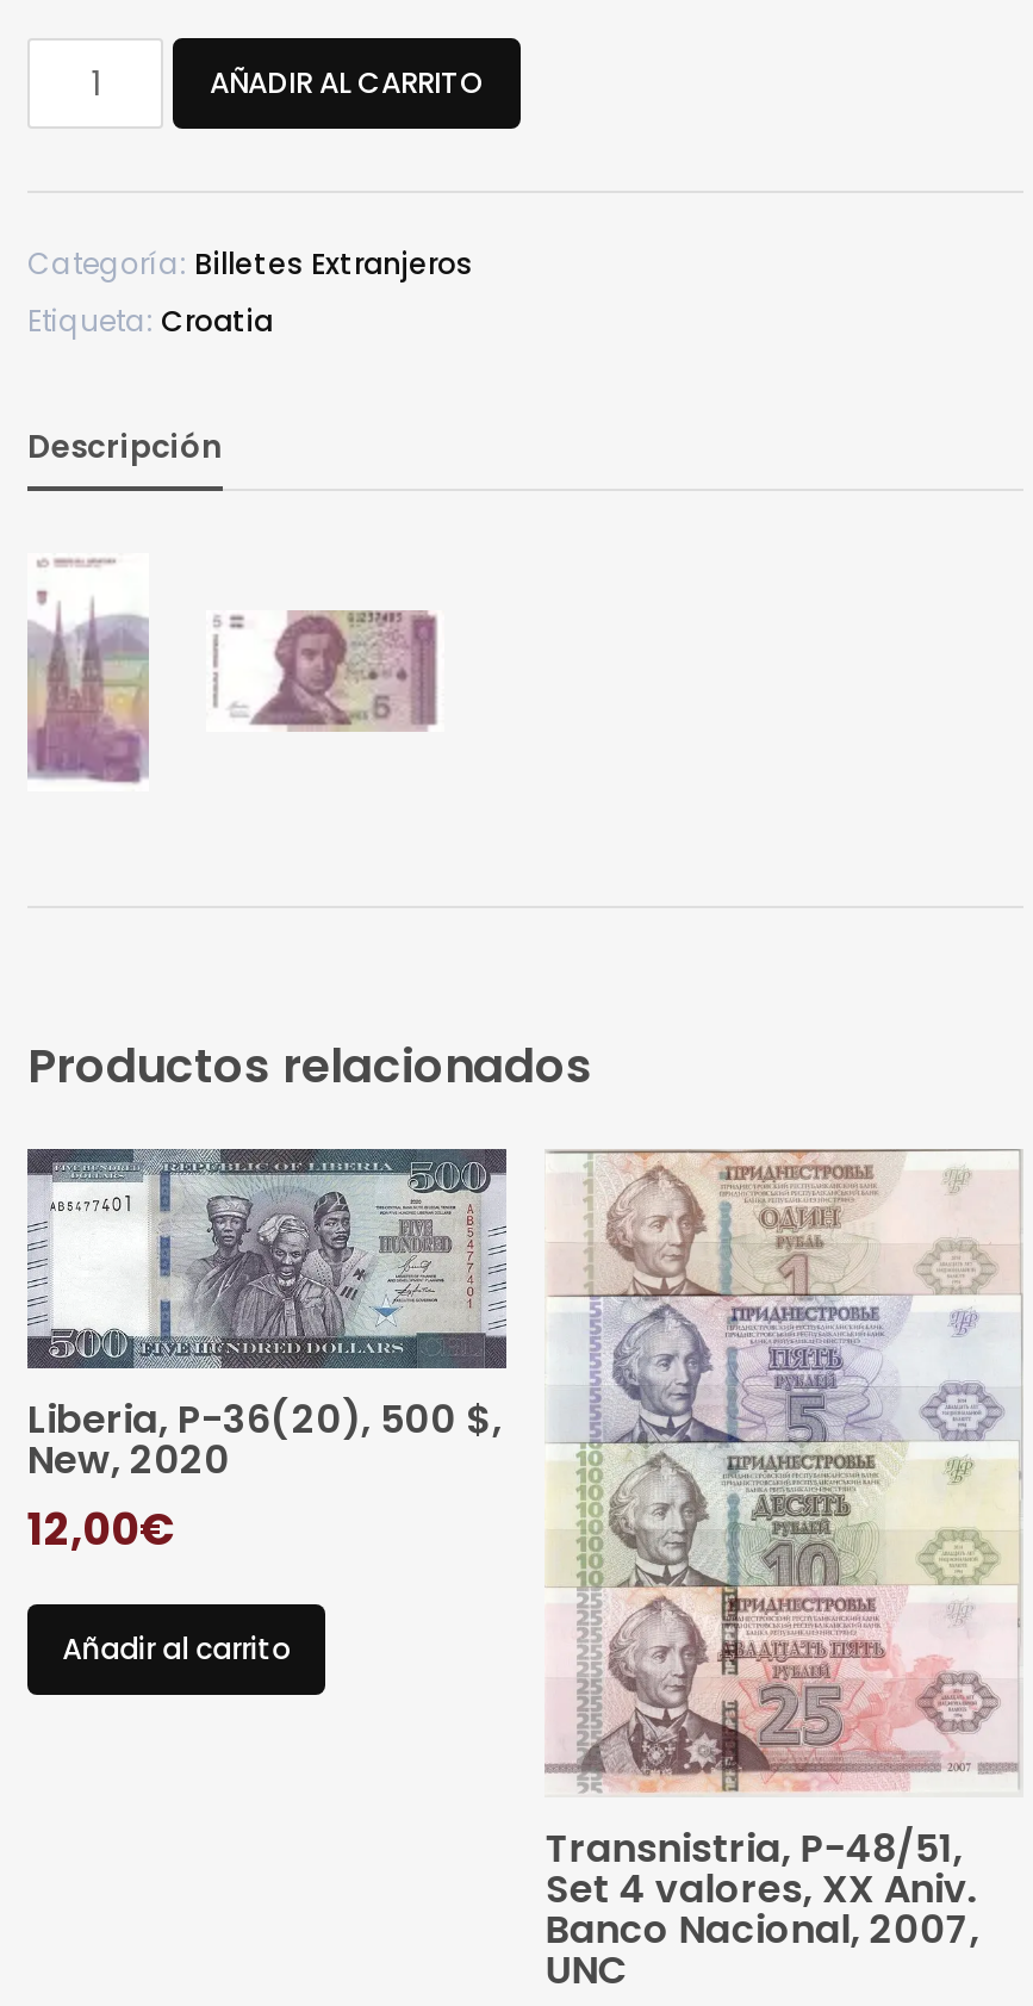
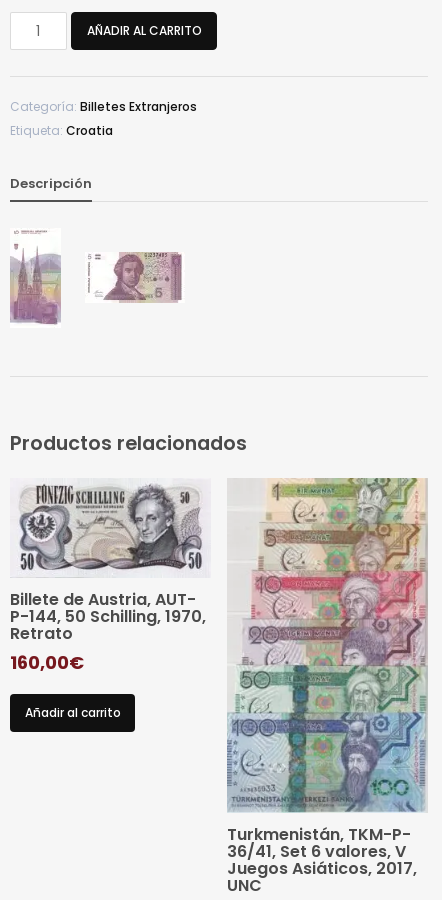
- [image]
- Liberia, P-36(20), 500 $,
- New, 2020
- 12,00€
+ [image]
+ Billete de Austria, AUT-
+ P-144, 50 Schilling, 1970,
+ Retrato
+ 160,00€

- [image]
- Transnistria, P-48/51,
- Set 4 valores, XX Aniv.
- Banco Nacional, 2007,
+ [image]
+ Turkmenistán, TKM-P-
+ 36/41, Set 6 valores, V
+ Juegos Asiáticos, 2017,
